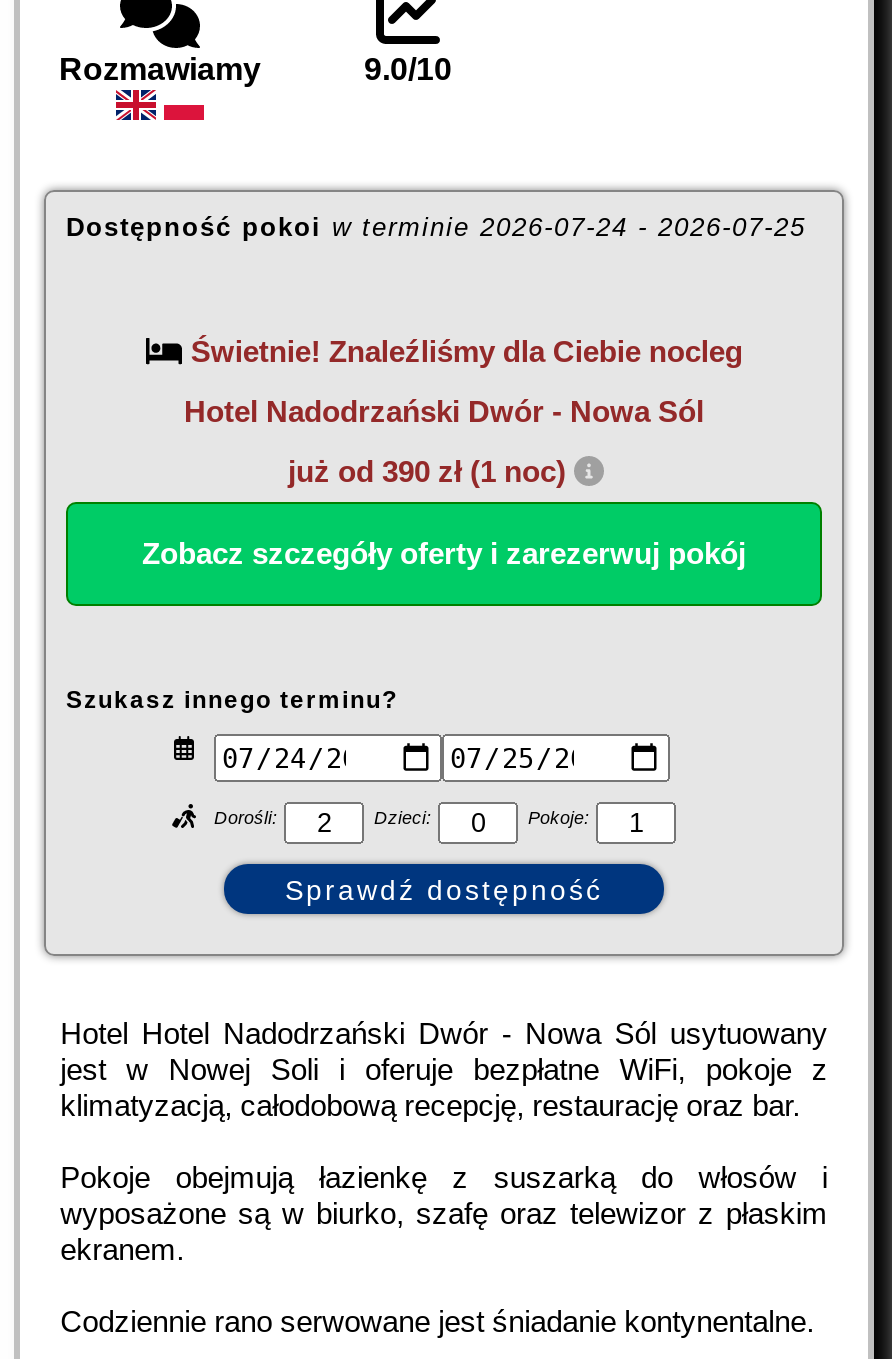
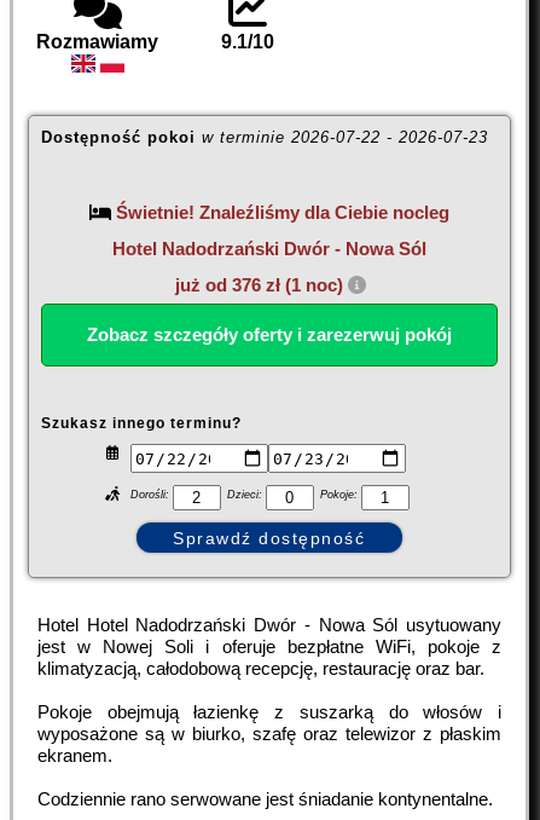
- 9.0/10
+ 9.1/10

- Dostępność pokoi w terminie 2026-07-24 - 2026-07-25
+ Dostępność pokoi w terminie 2026-07-22 - 2026-07-23

- już od 390 zł (1 noc)
+ już od 376 zł (1 noc)
